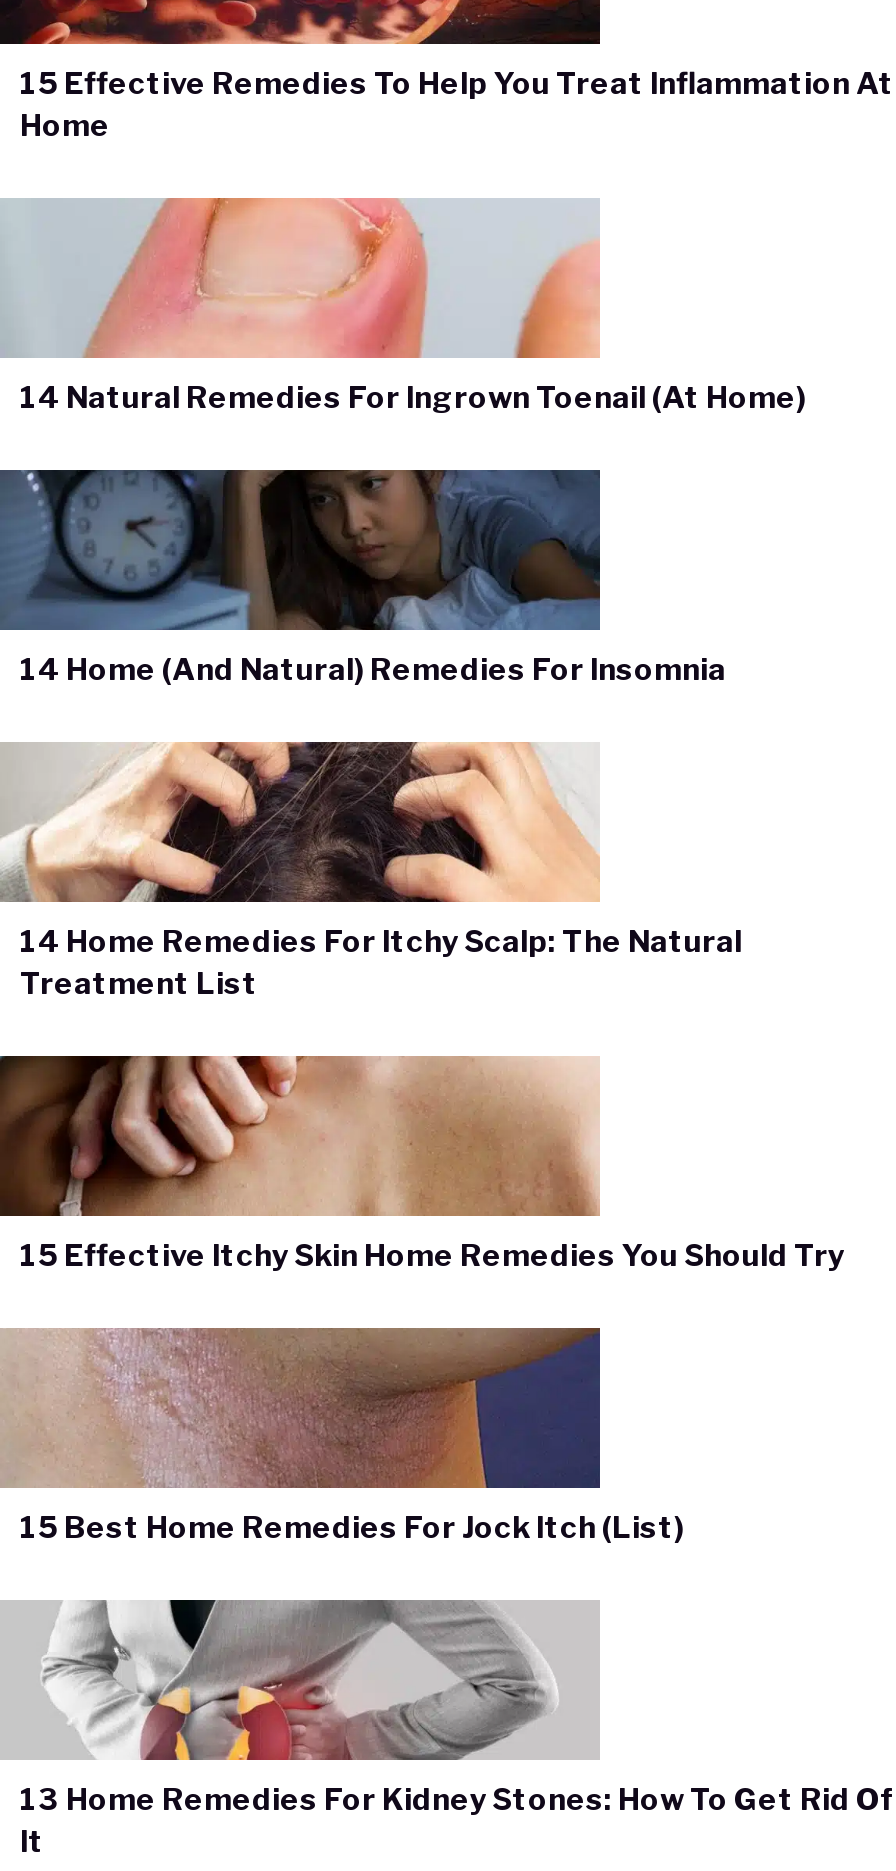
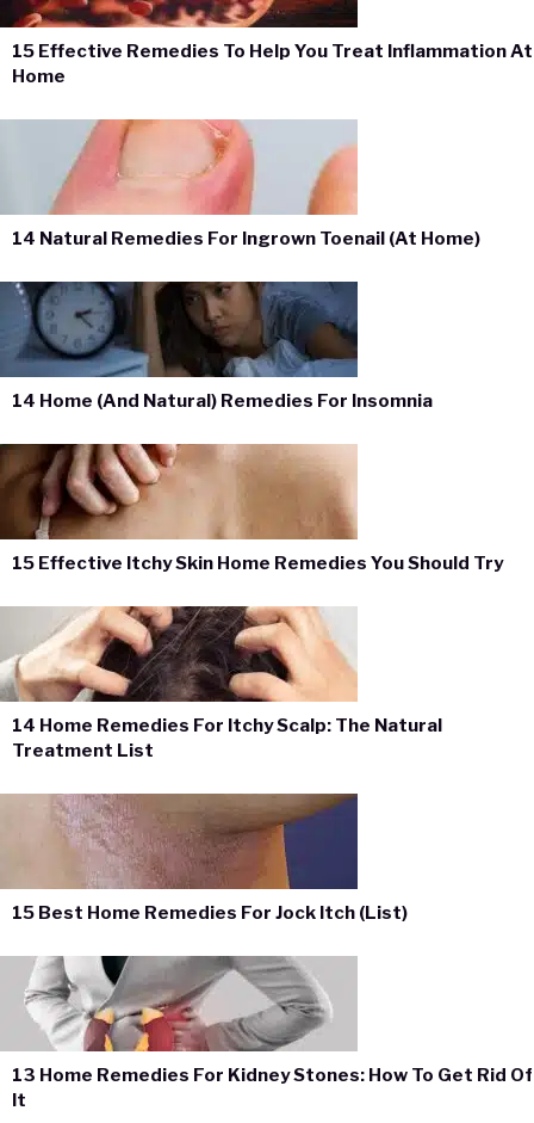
moved down: [image] | 14 Home Remedies For Itchy Scalp: The Natural | Treatment List

moved up: [image] | 15 Effective Itchy Skin Home Remedies You Should Try
